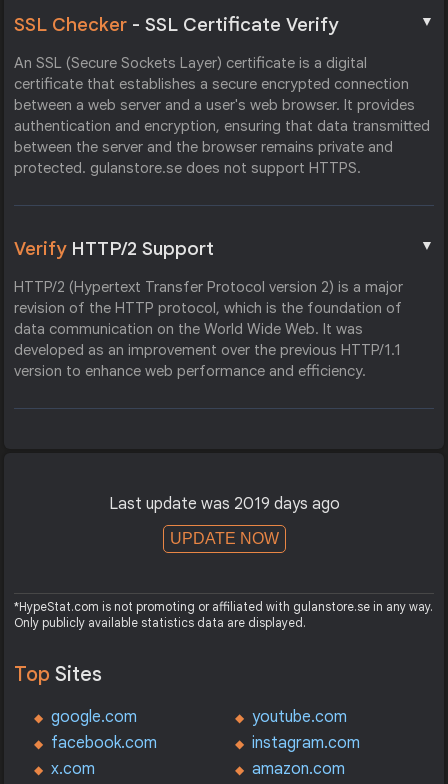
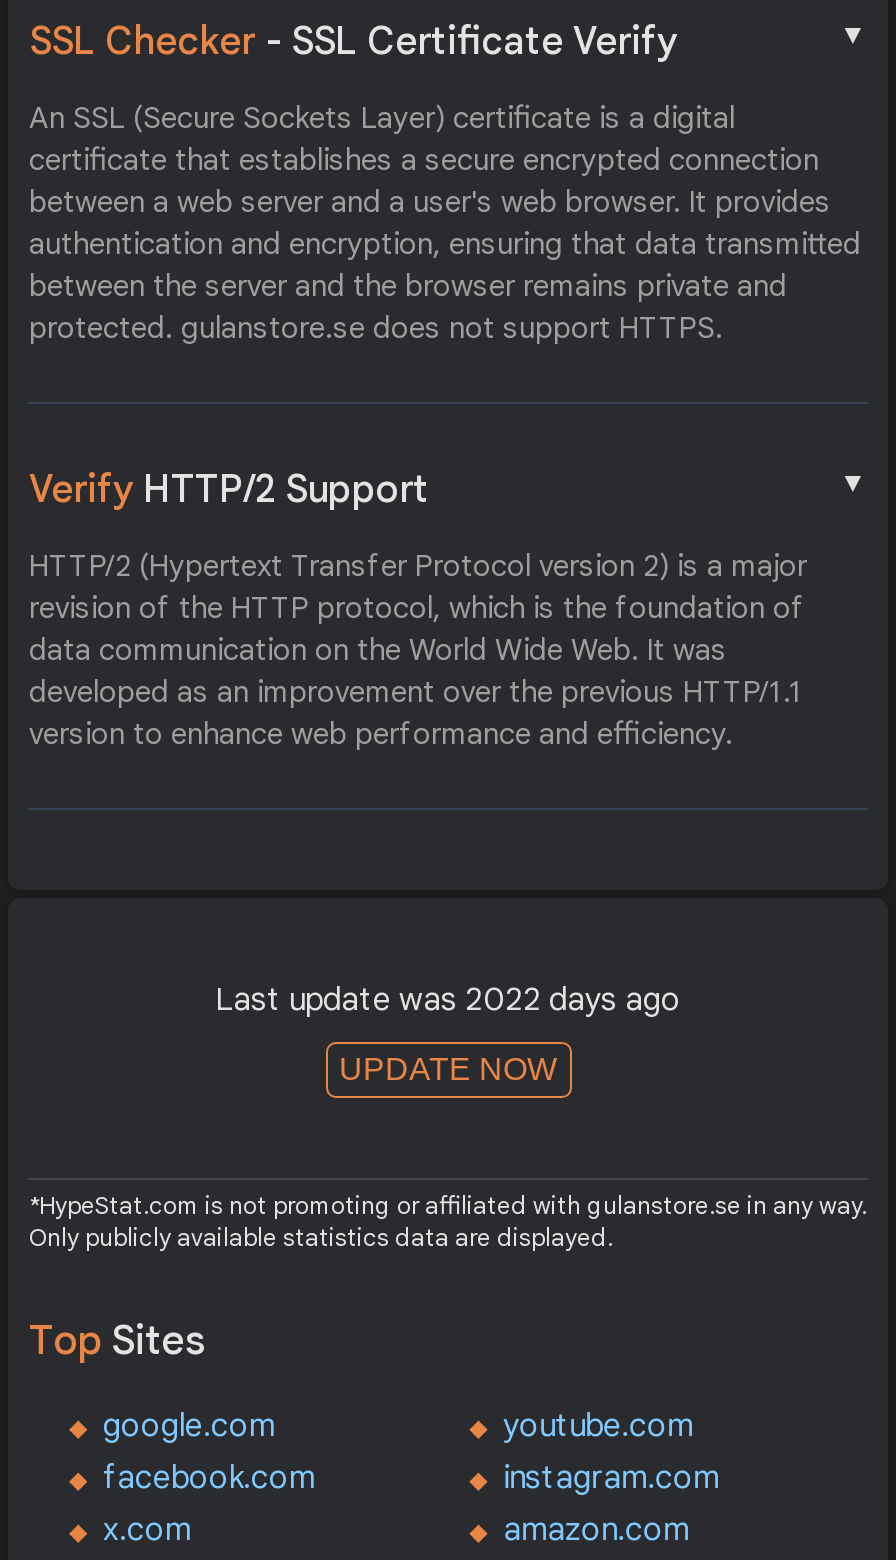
- Last update was 2019 days ago
+ Last update was 2022 days ago
